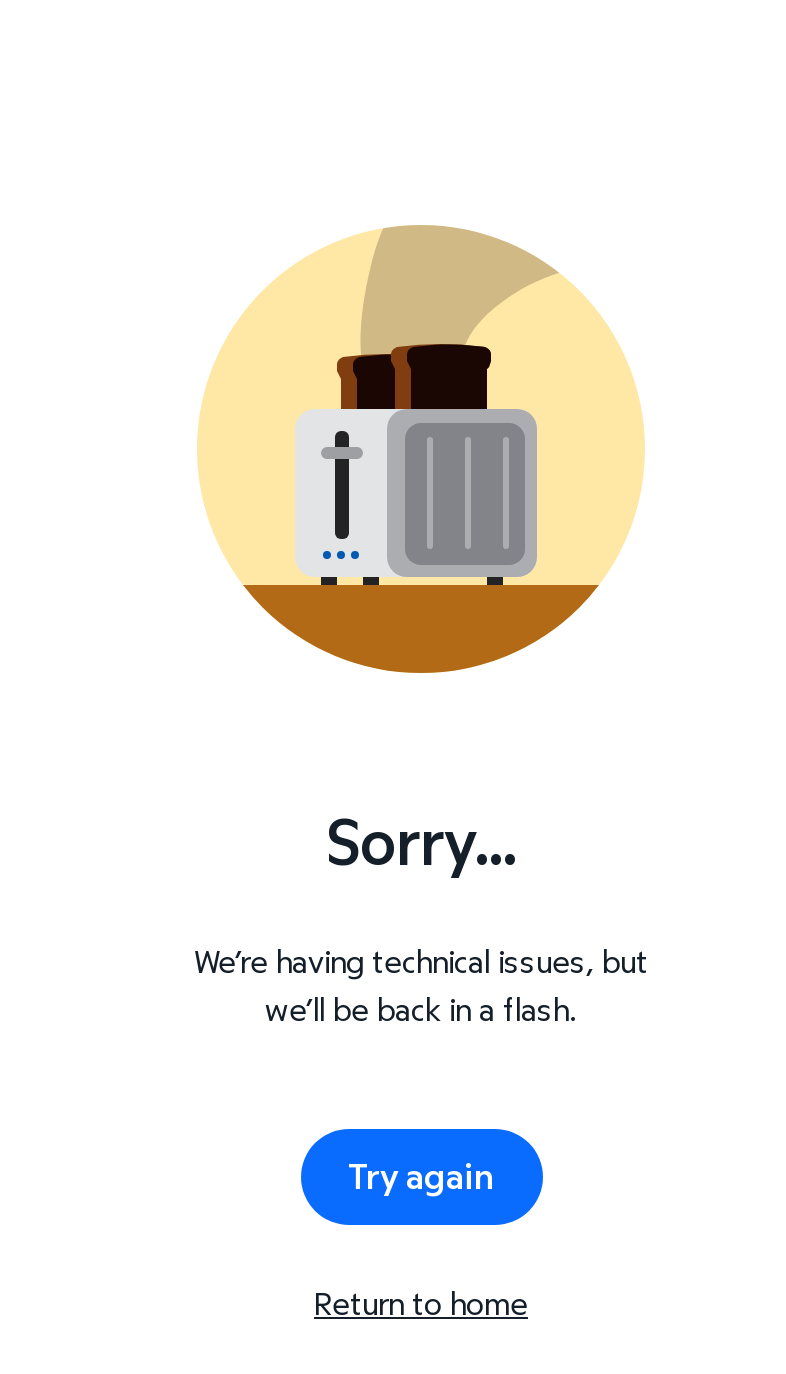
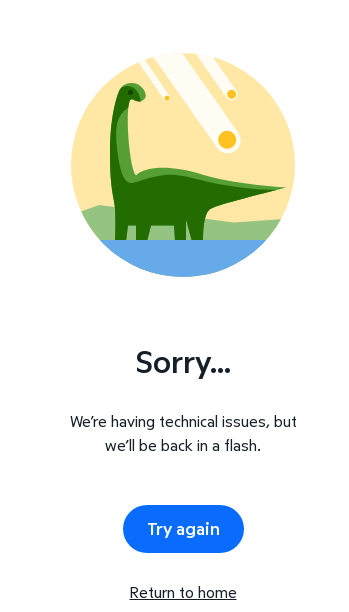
- [image]
+ [image]
